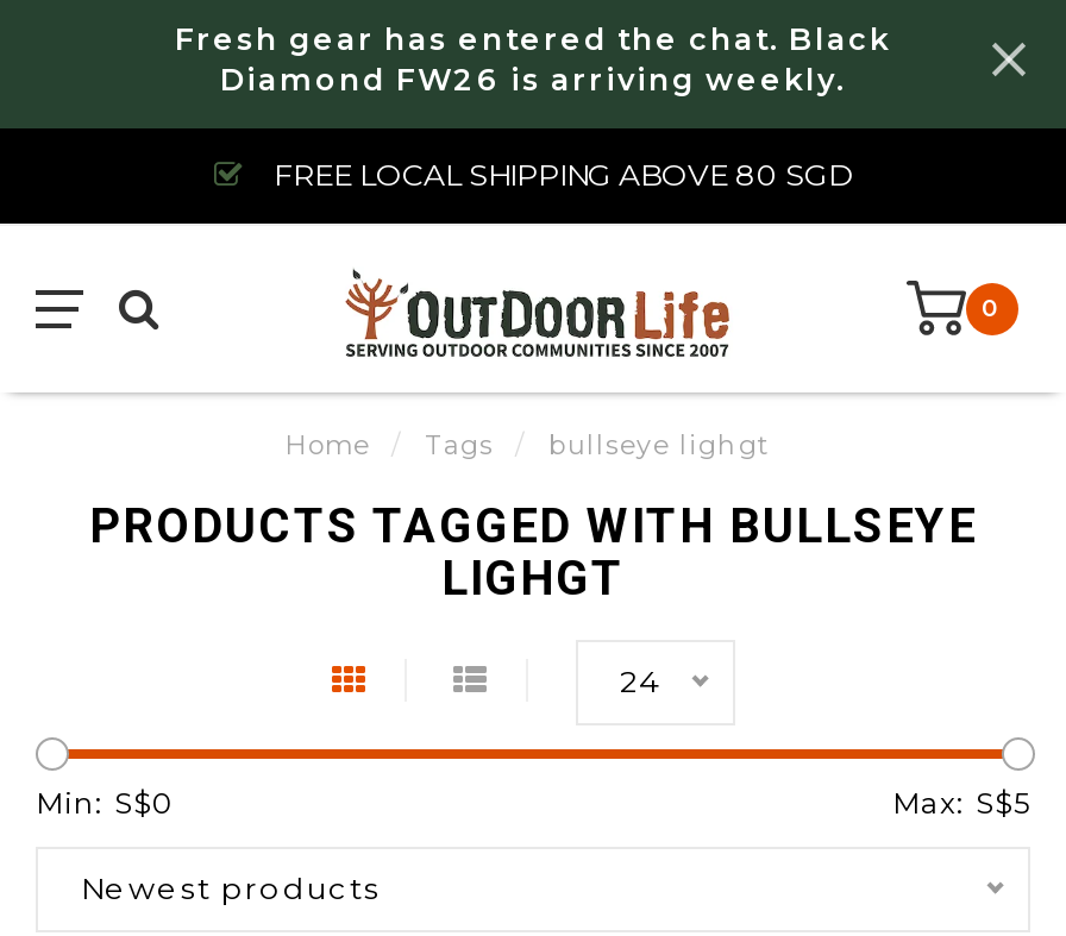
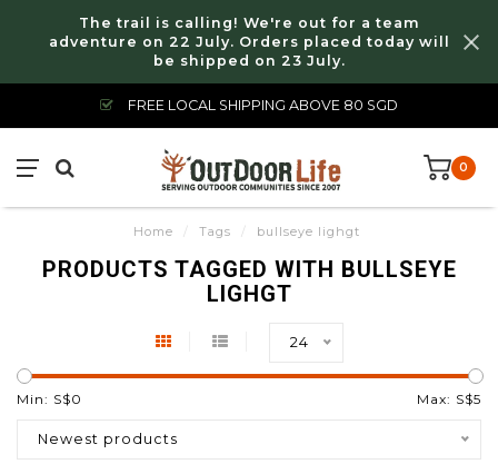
- Fresh gear has entered the chat. Black
- Diamond FW26 is arriving weekly.
+ The trail is calling! We're out for a team
+ adventure on 22 July. Orders placed today will
+ be shipped on 23 July.
